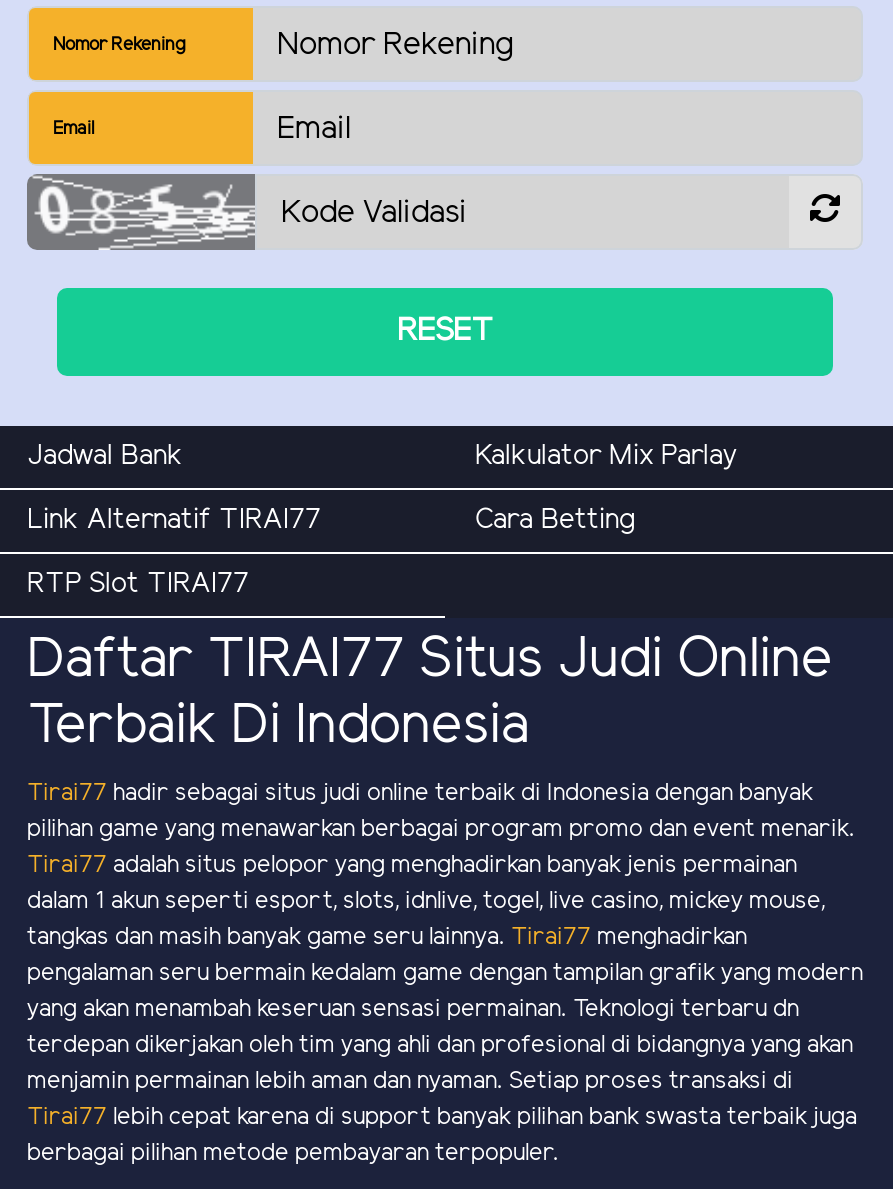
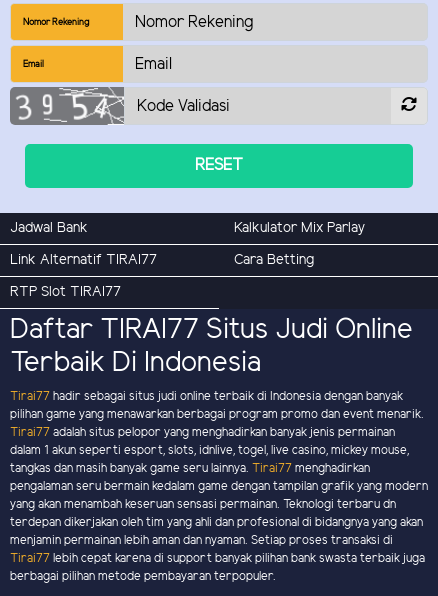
- [image]
+ [image]
